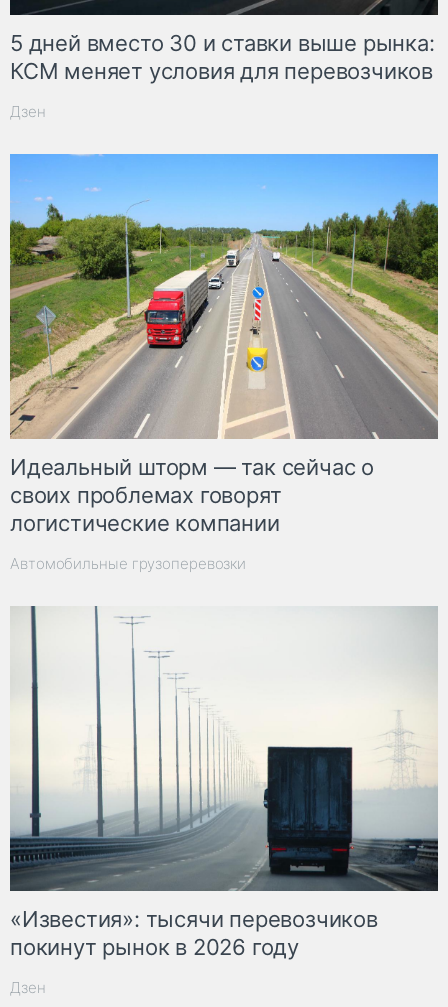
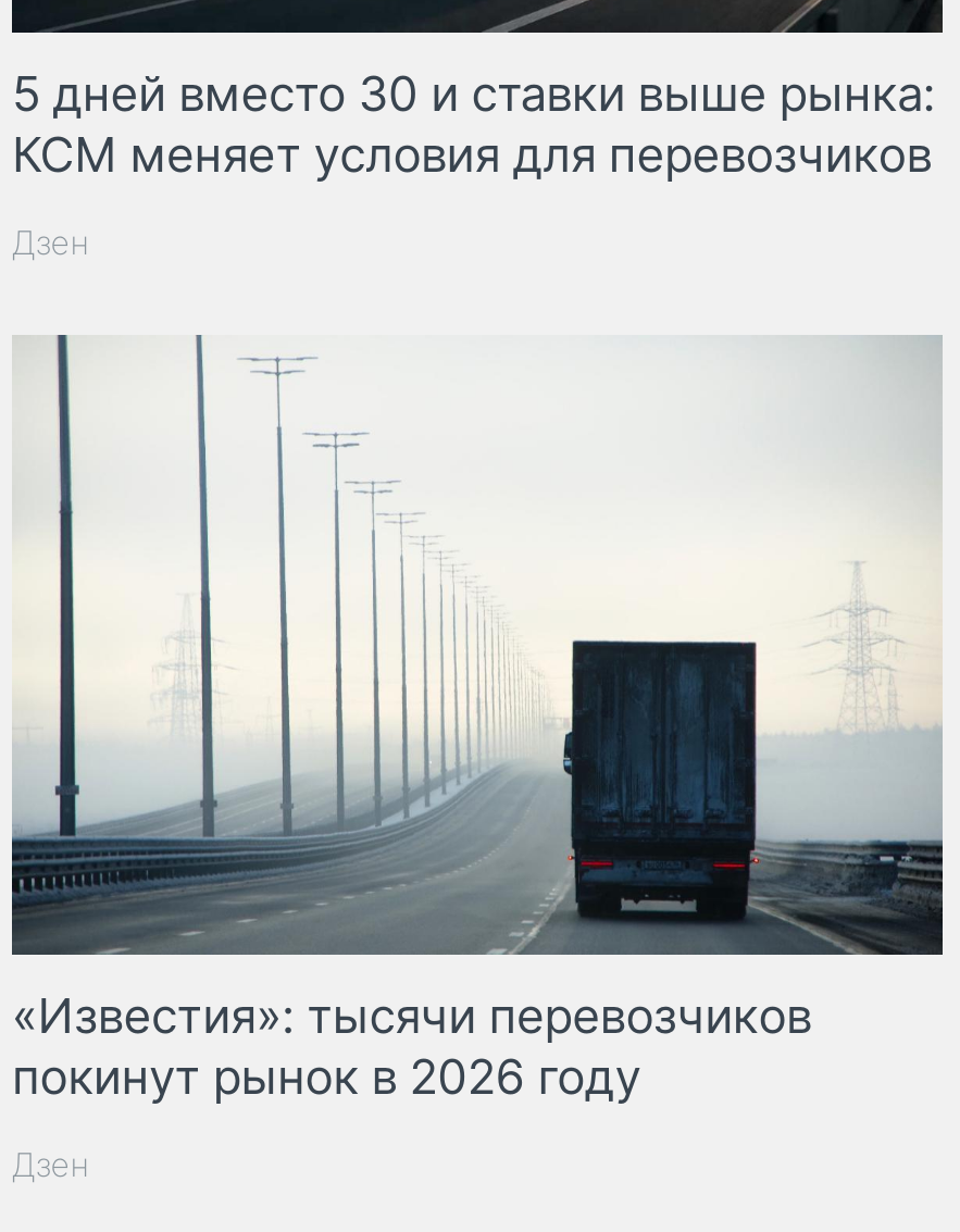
- [image]
- Идеальный шторм — так сейчас о
- своих проблемах говорят
- логистические компании
- Автомобильные грузоперевозки
